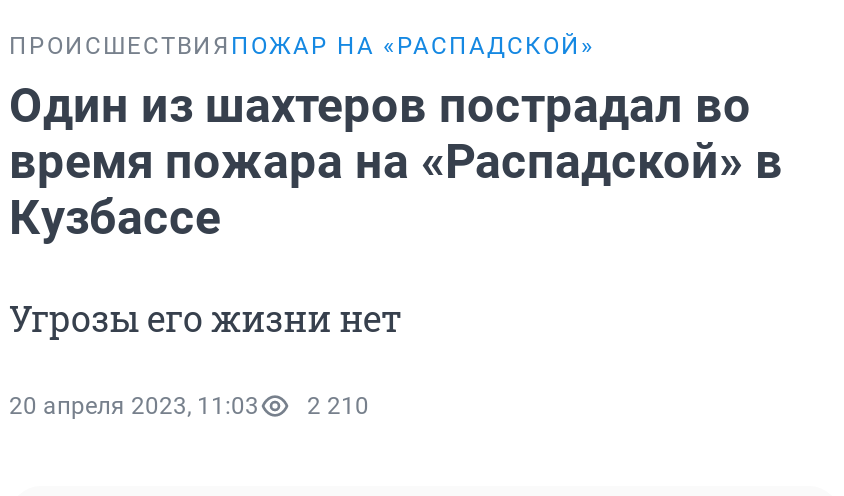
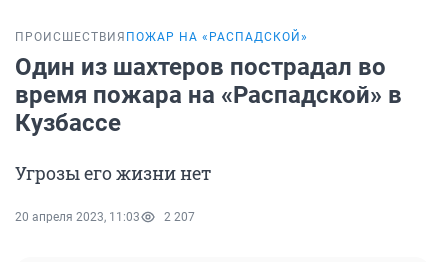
- 20 апреля 2023, 11:03 2 210
+ 20 апреля 2023, 11:03 2 207
